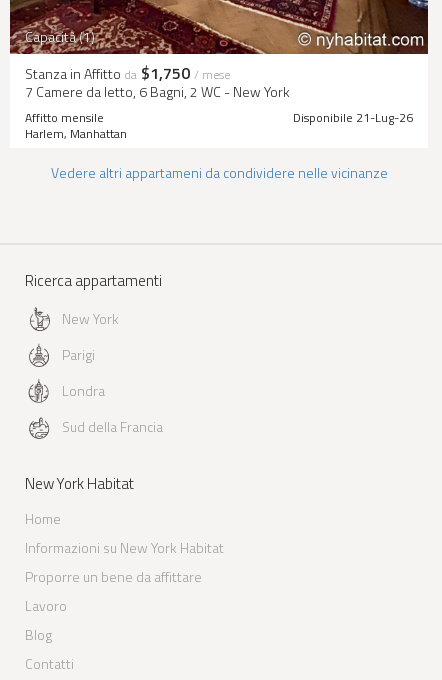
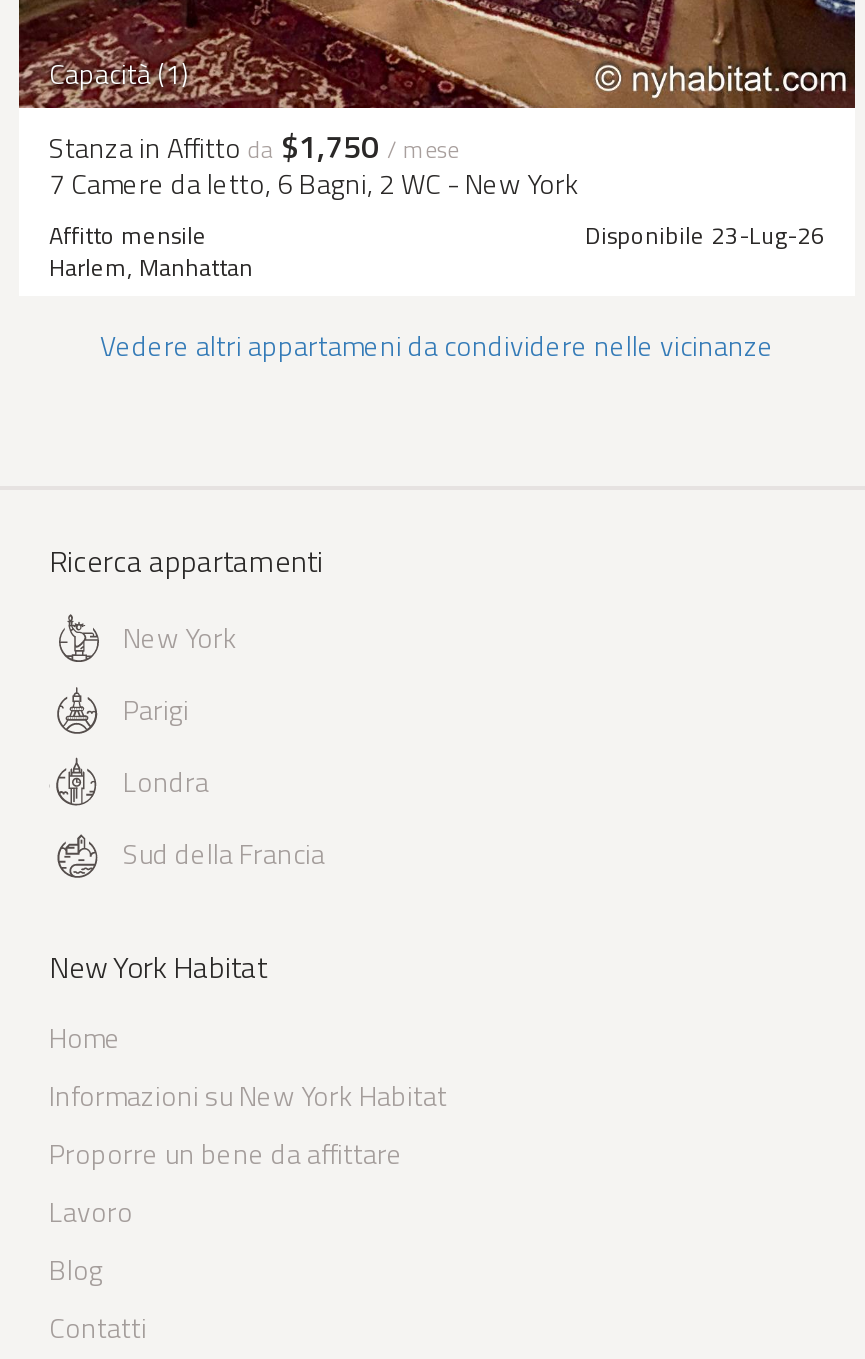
- Disponibile 21-Lug-26
+ Disponibile 23-Lug-26
